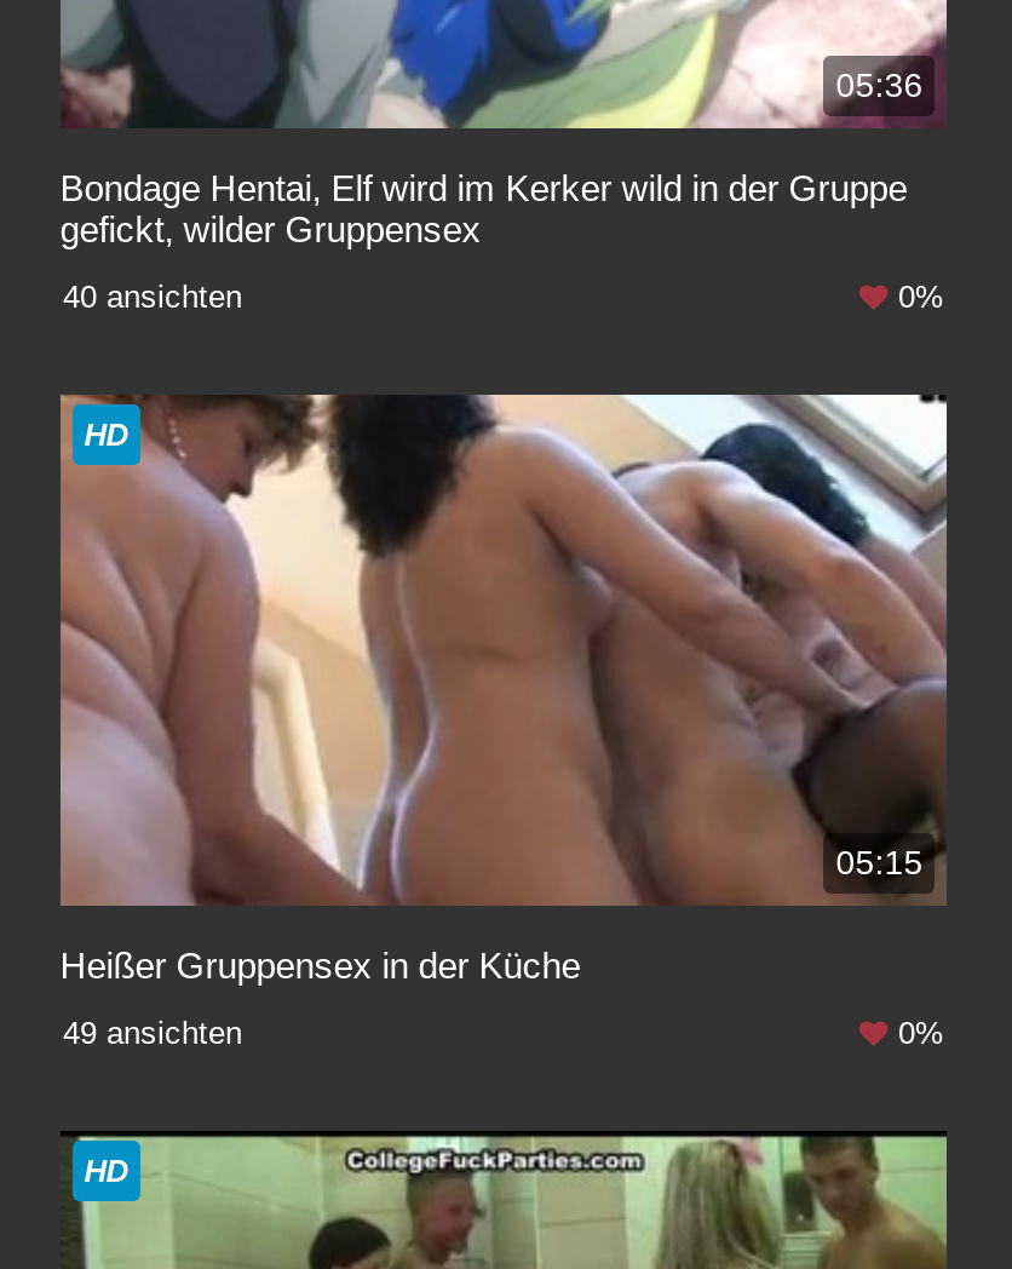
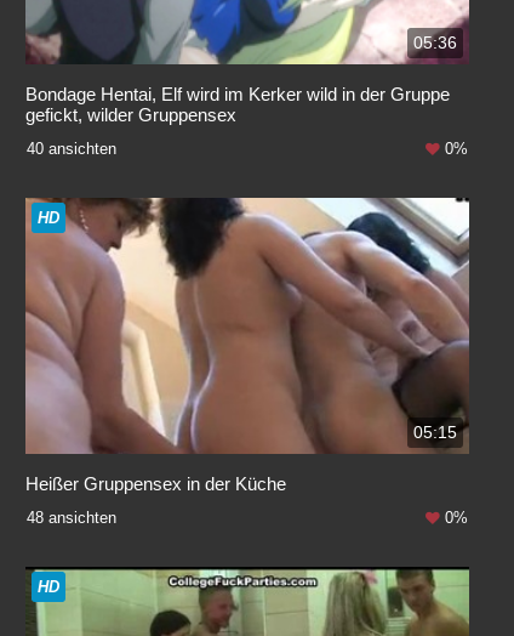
- 49 ansichten
+ 48 ansichten
